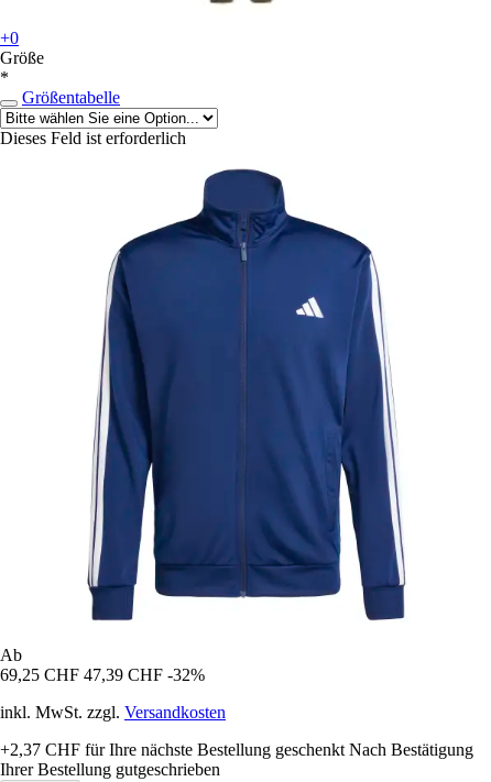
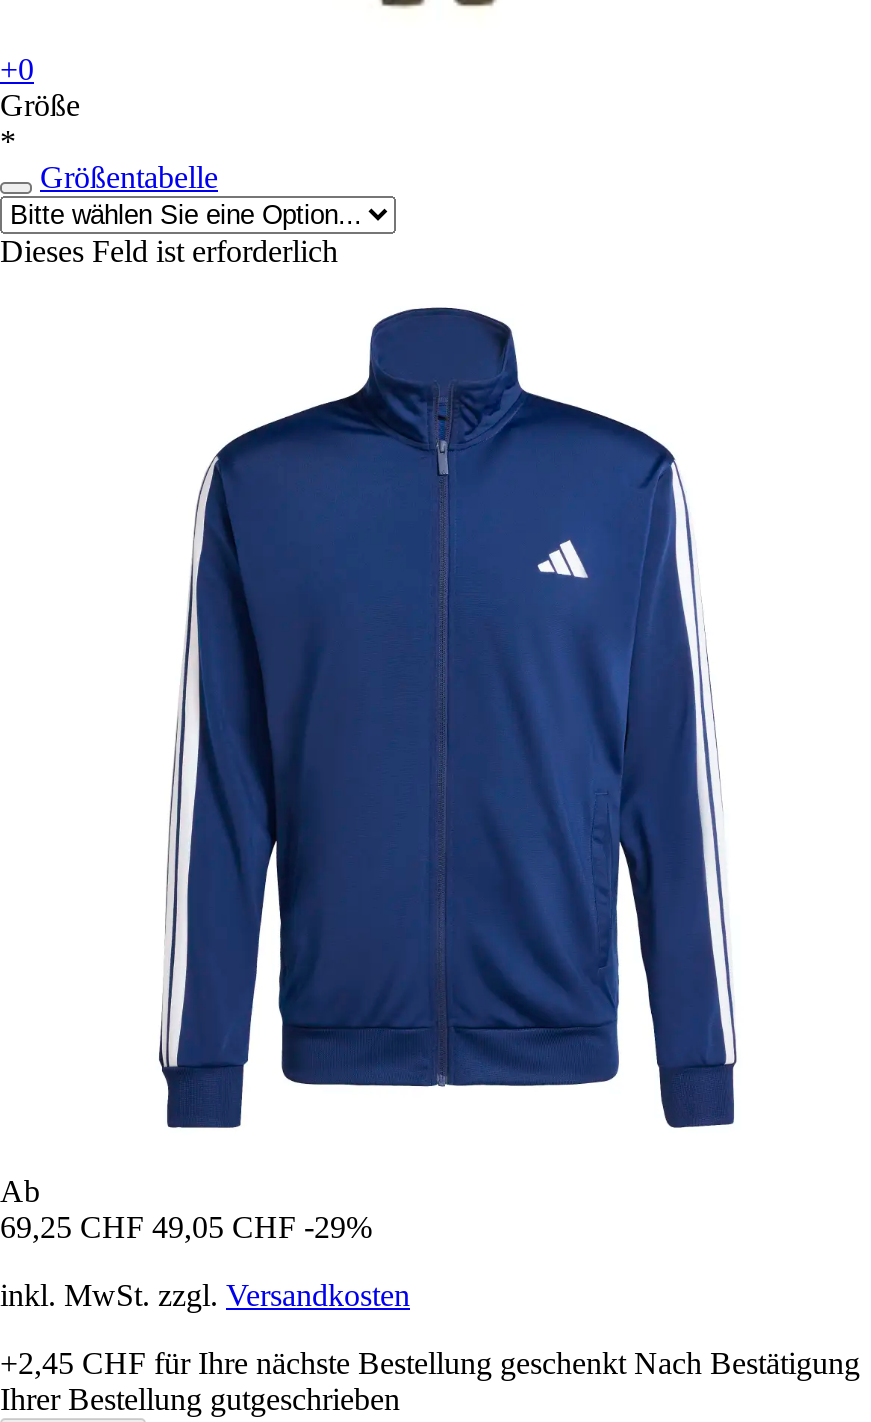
- 69,25 CHF 47,39 CHF -32%
+ 69,25 CHF 49,05 CHF -29%

- +2,37 CHF für Ihre nächste Bestellung geschenkt Nach Bestätigung
+ +2,45 CHF für Ihre nächste Bestellung geschenkt Nach Bestätigung
